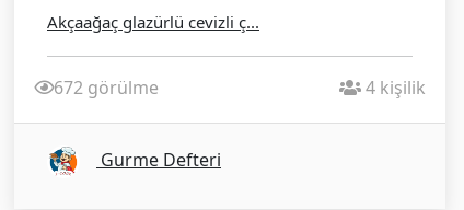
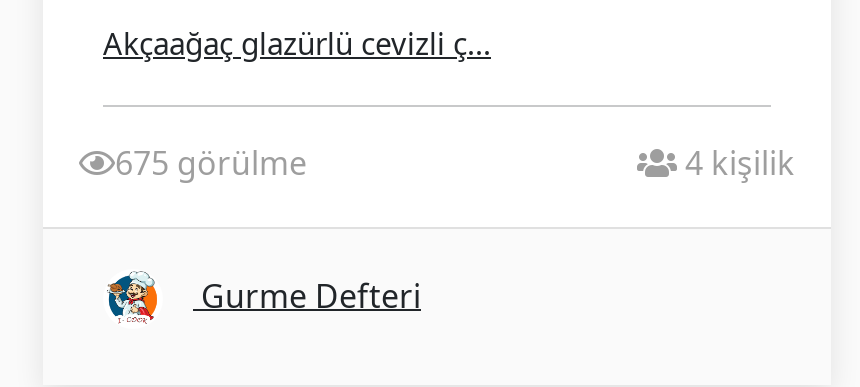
- 672 görülme
+ 675 görülme
